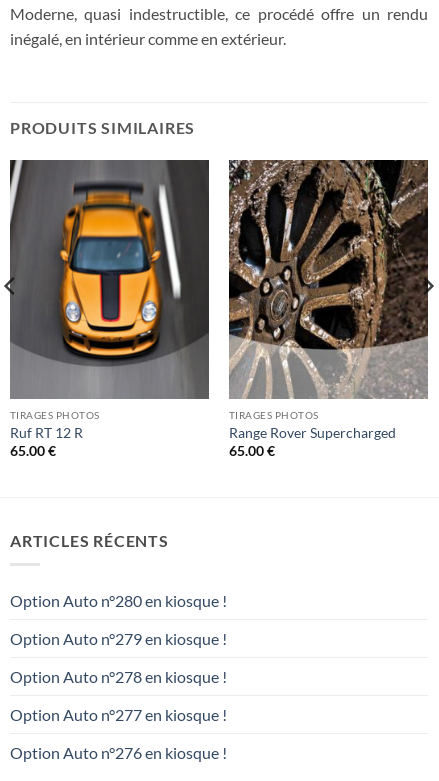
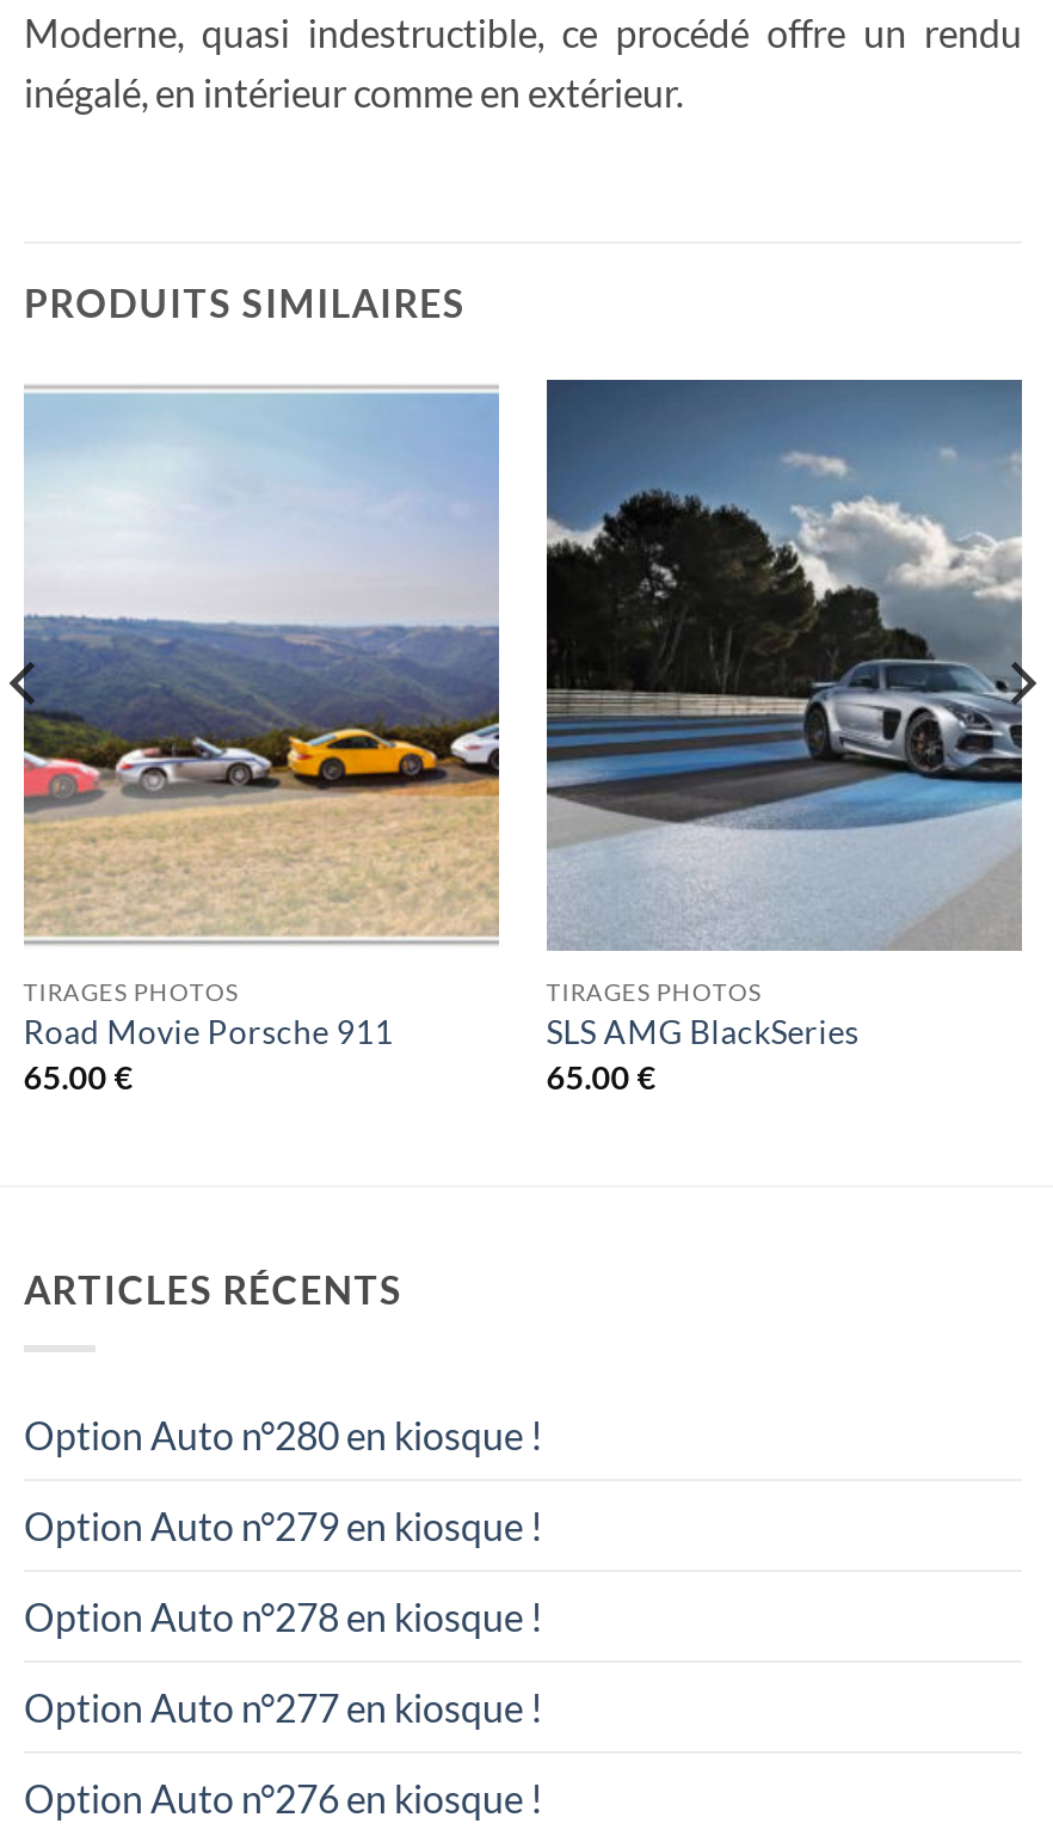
- [image]
- Ruf RT 12 R
+ [image]
+ Road Movie Porsche 911

- [image]
- Range Rover Supercharged
+ [image]
+ SLS AMG BlackSeries
